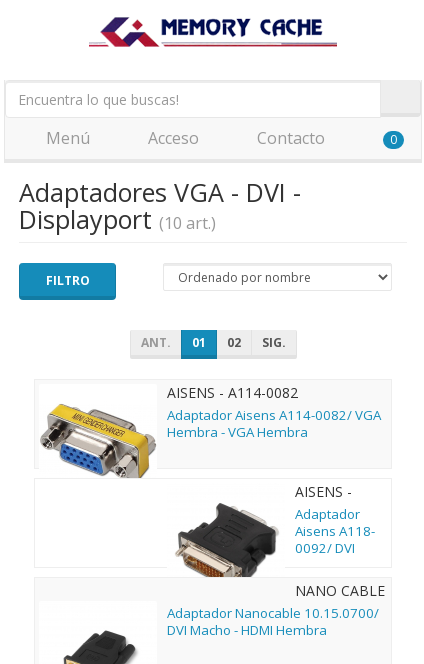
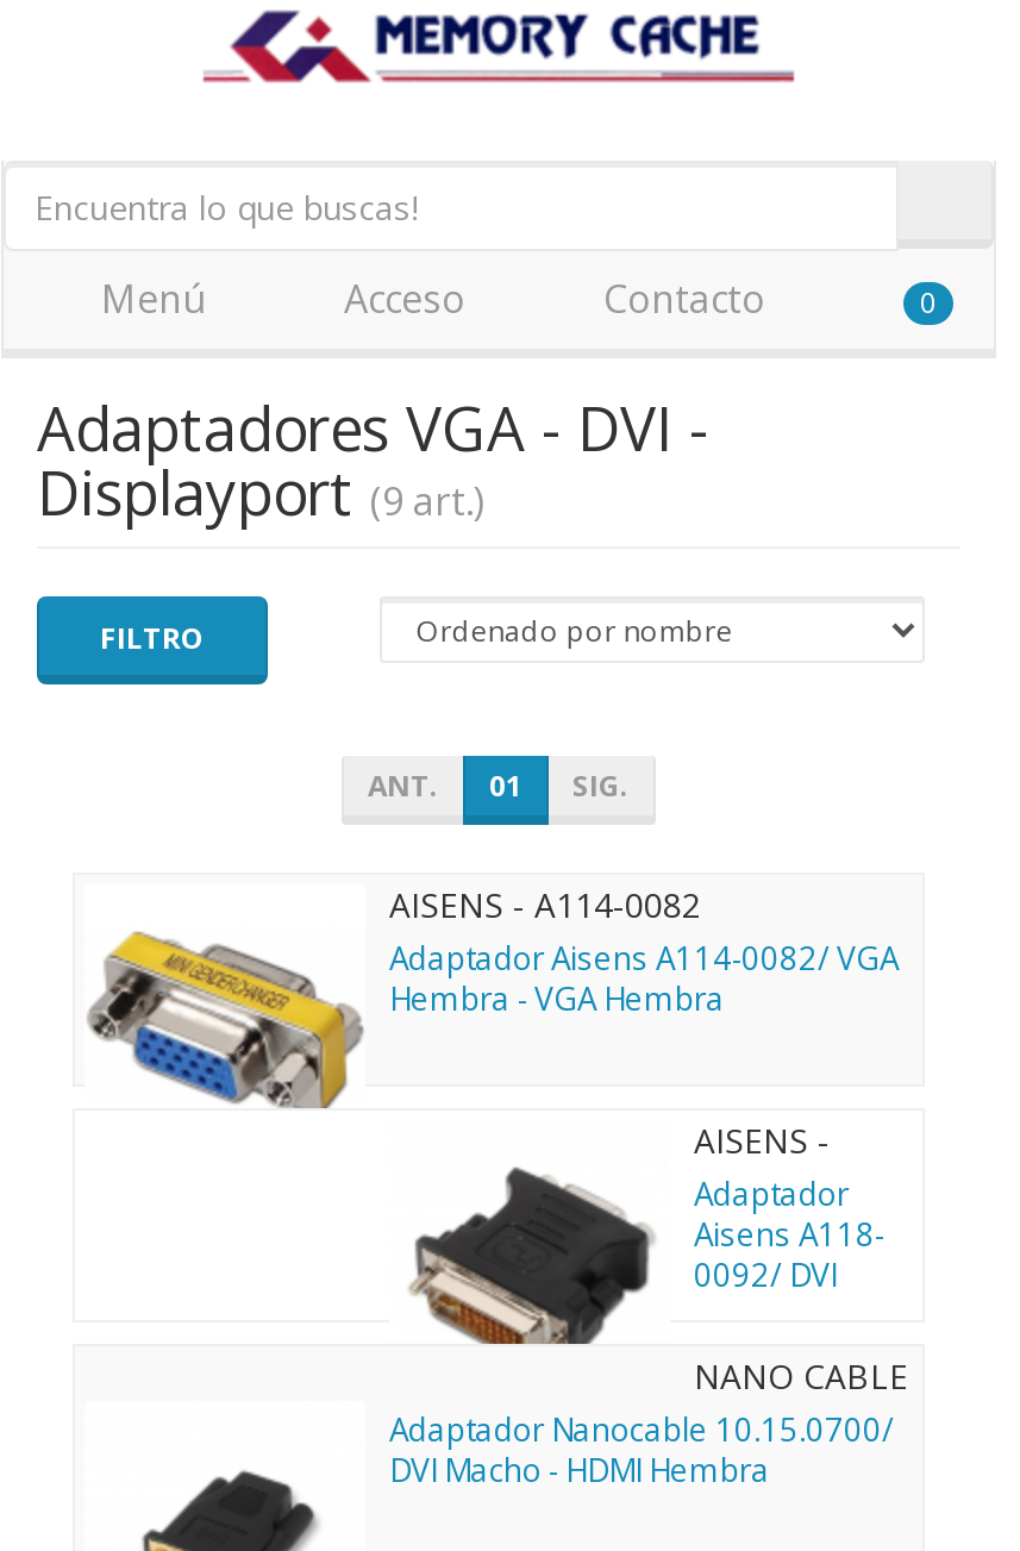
- Displayport(10 art.)
+ Displayport(9 art.)

- 02
